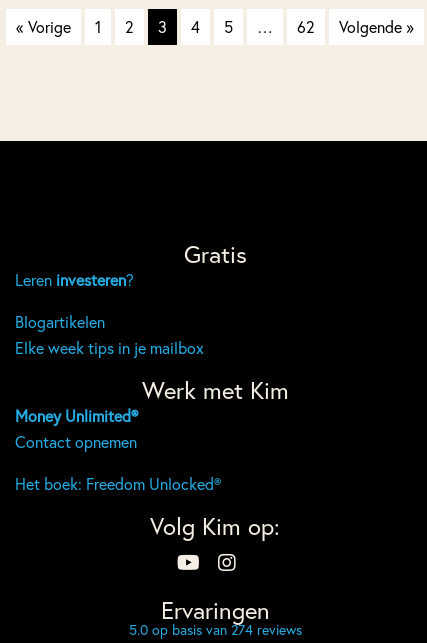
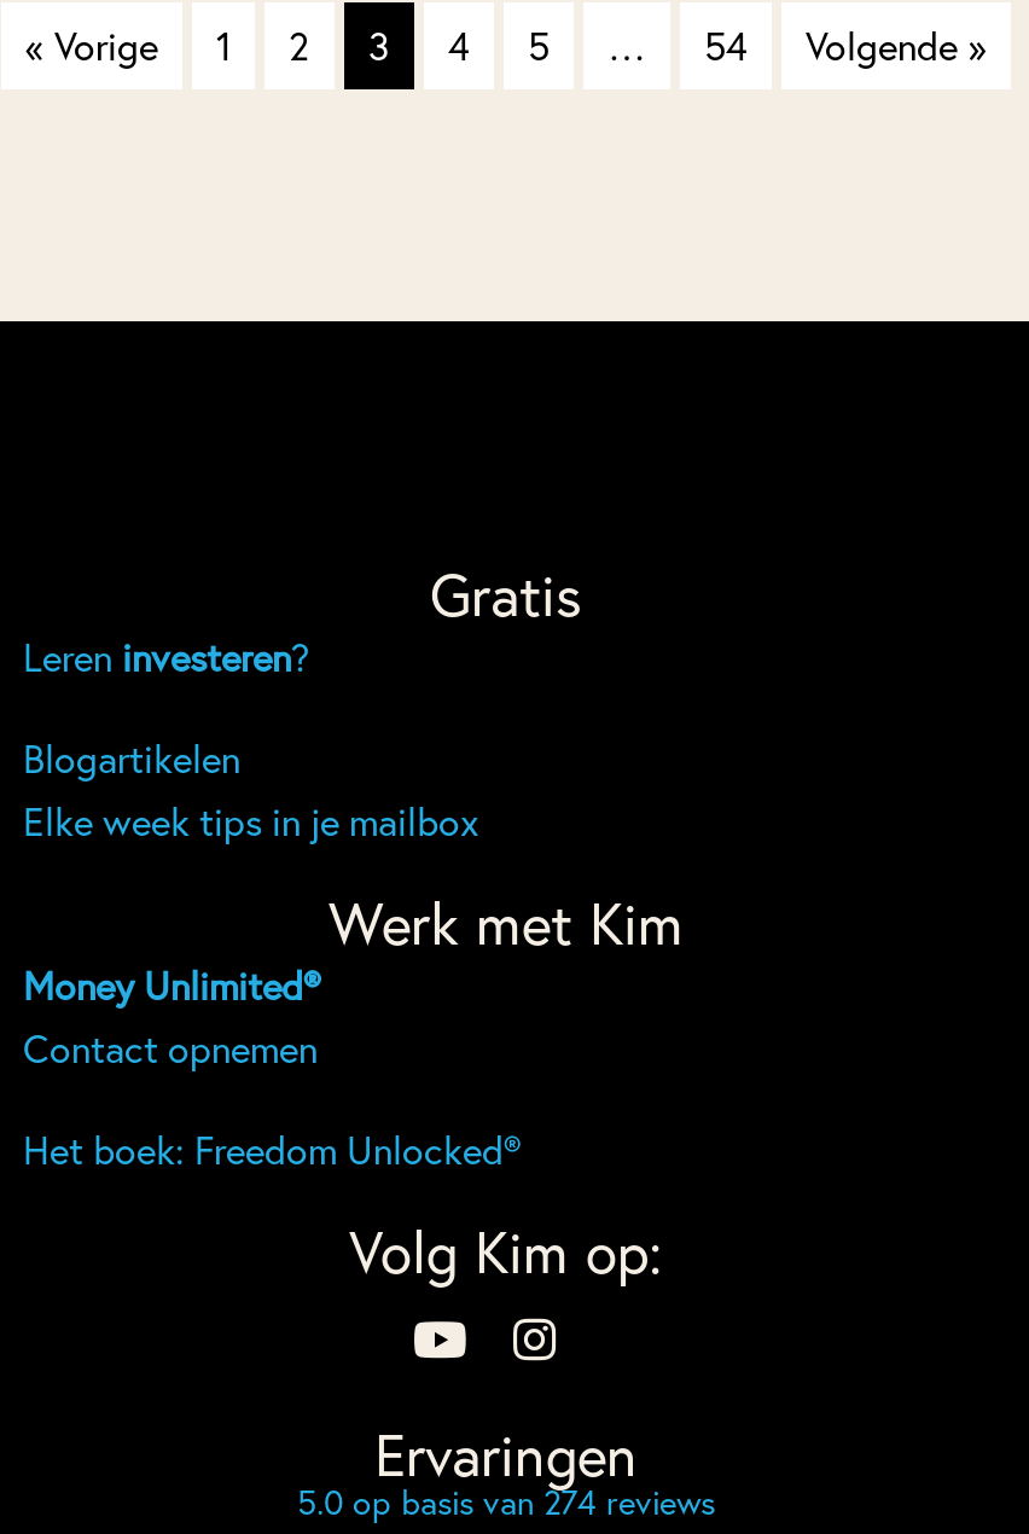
- 62
+ 54
